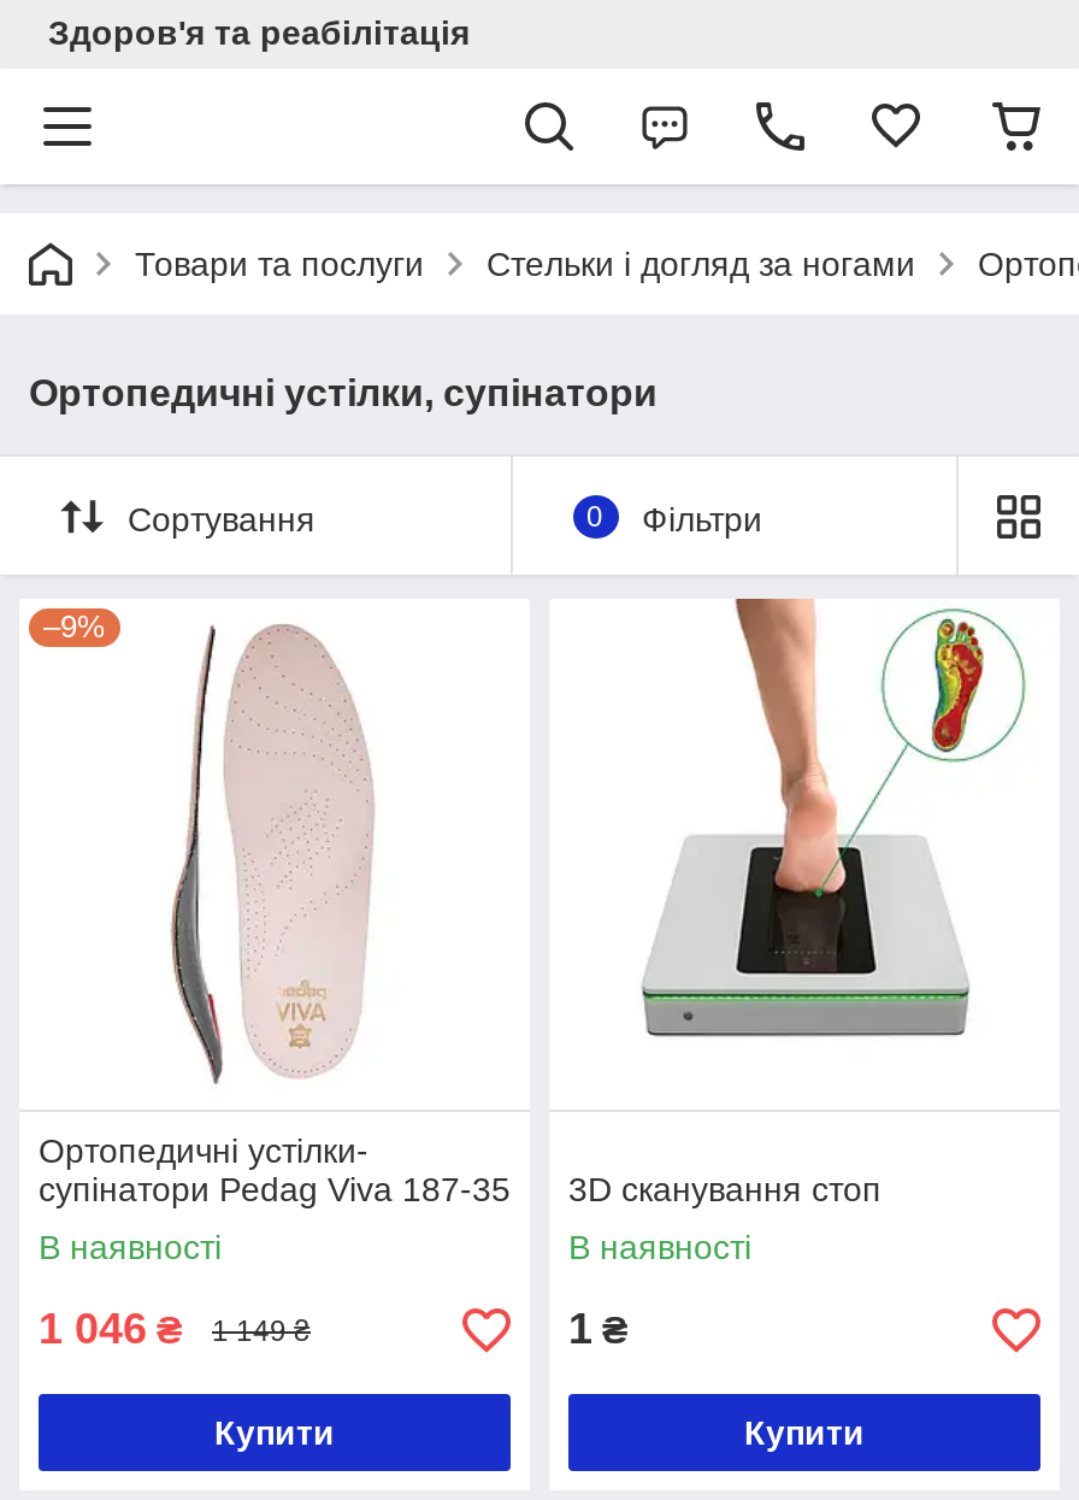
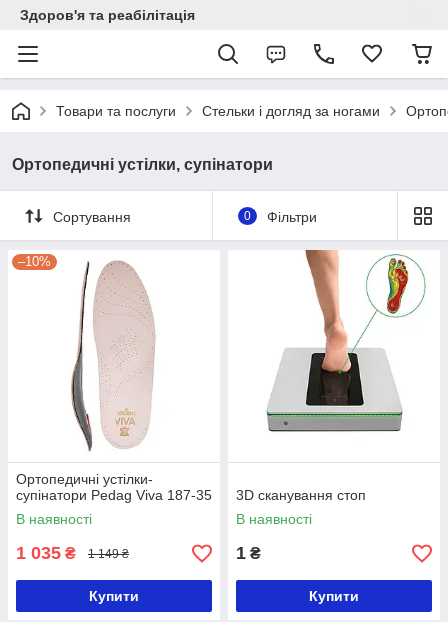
- –9%
+ –10%

- 1 046 ₴
+ 1 035 ₴
